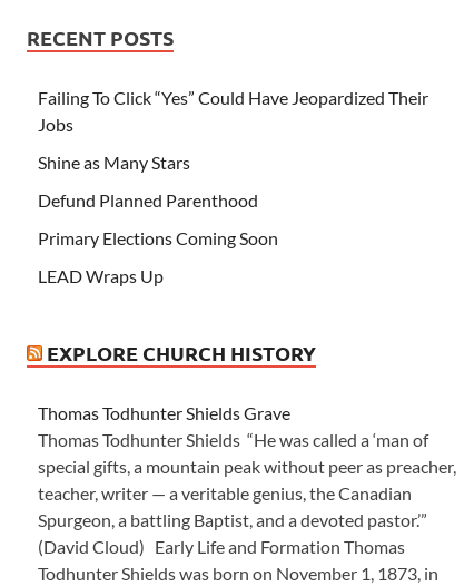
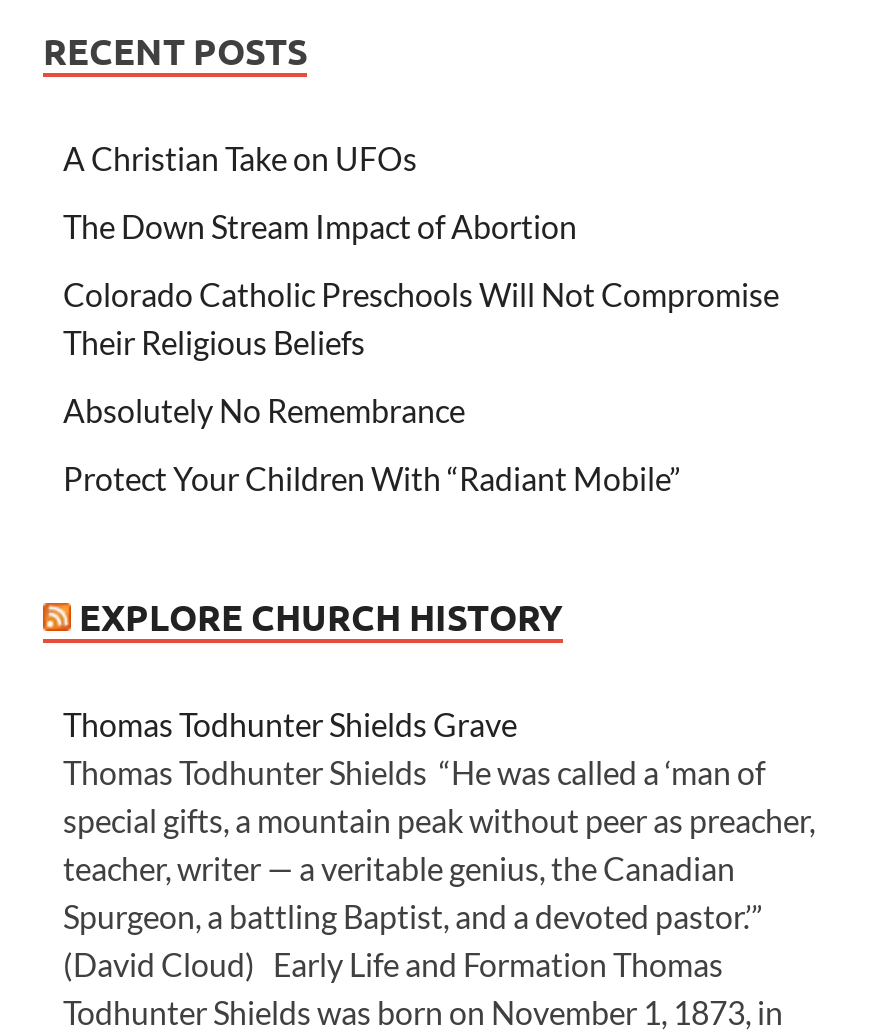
- Failing To Click “Yes” Could Have Jeopardized Their
- Jobs
+ A Christian Take on UFOs

- Shine as Many Stars
+ The Down Stream Impact of Abortion

- Defund Planned Parenthood
+ Colorado Catholic Preschools Will Not Compromise
+ Their Religious Beliefs

- Primary Elections Coming Soon
+ Absolutely No Remembrance

- LEAD Wraps Up
+ Protect Your Children With “Radiant Mobile”
